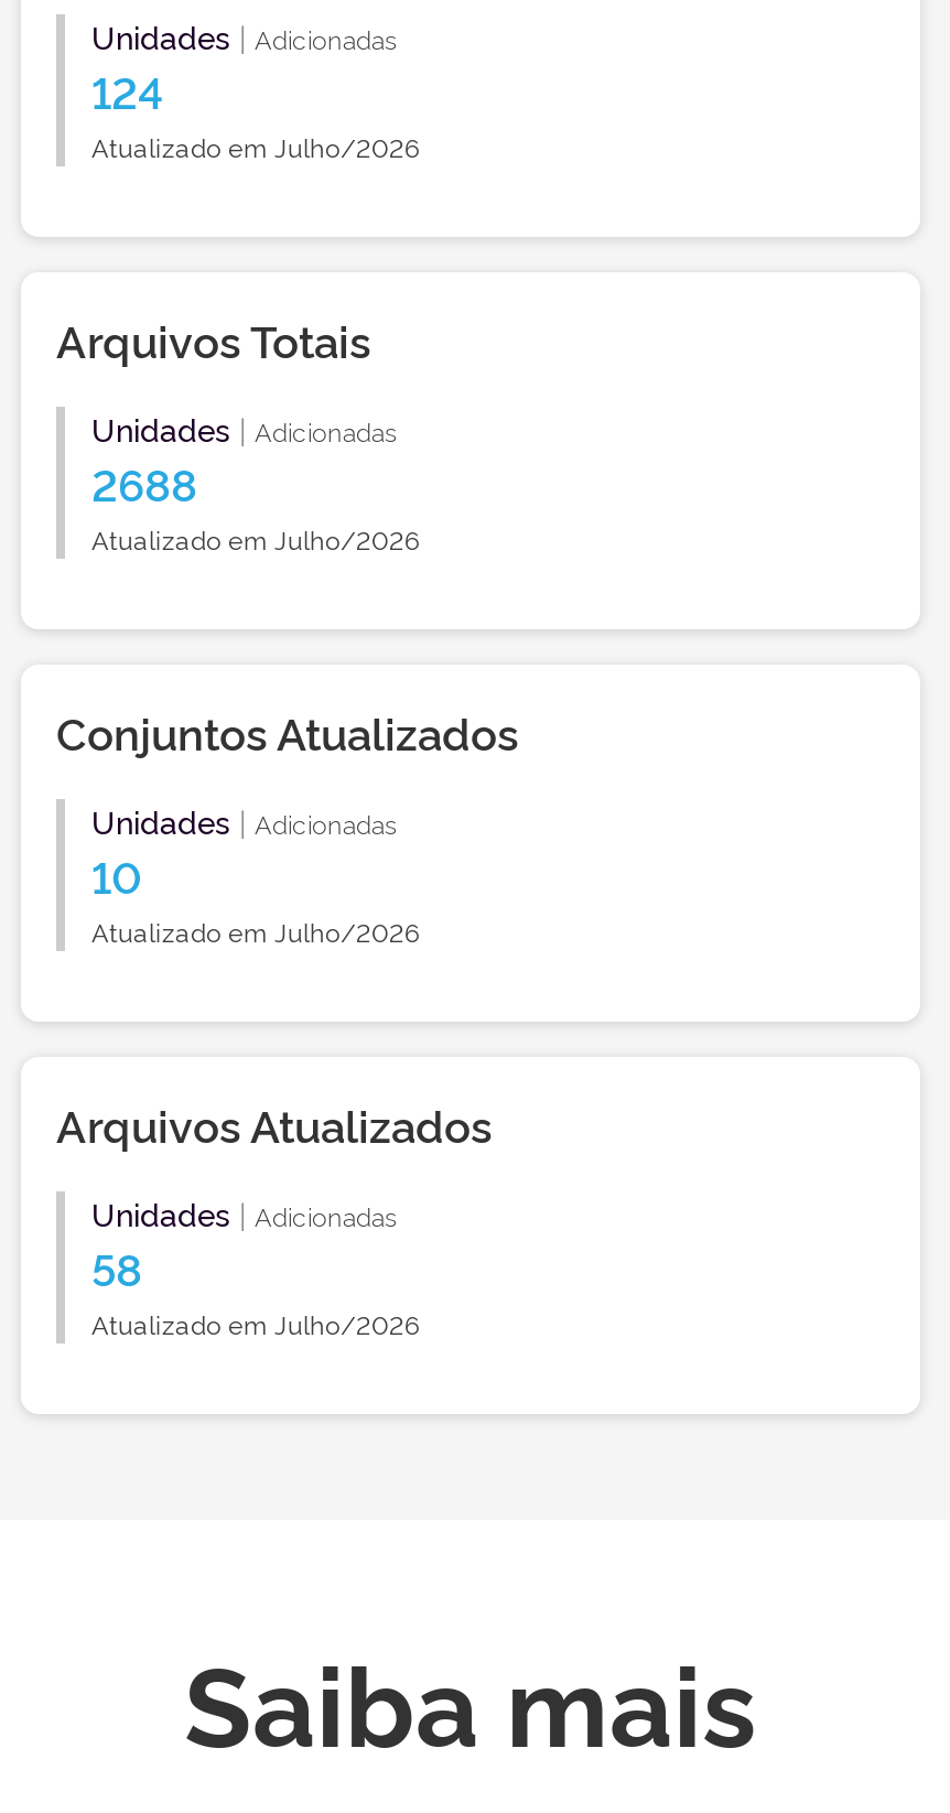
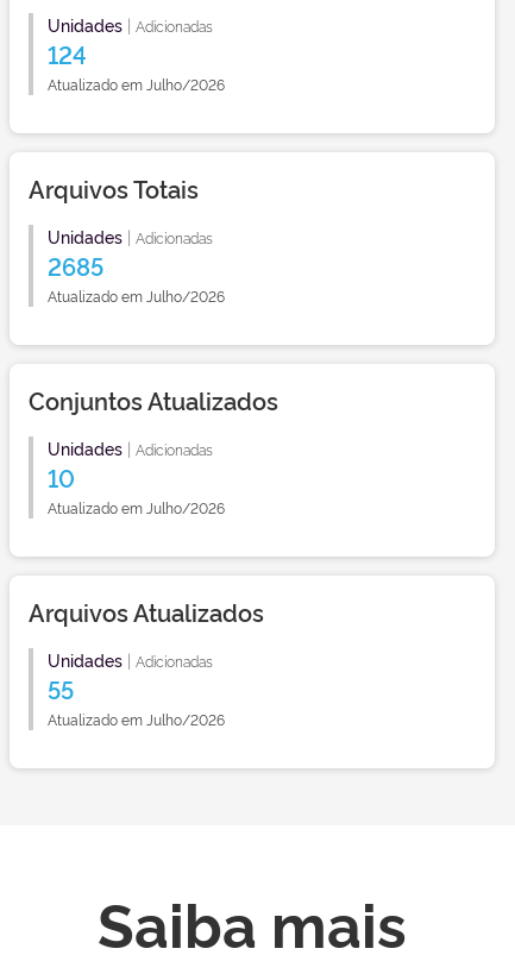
- 2688
+ 2685

- 58
+ 55
